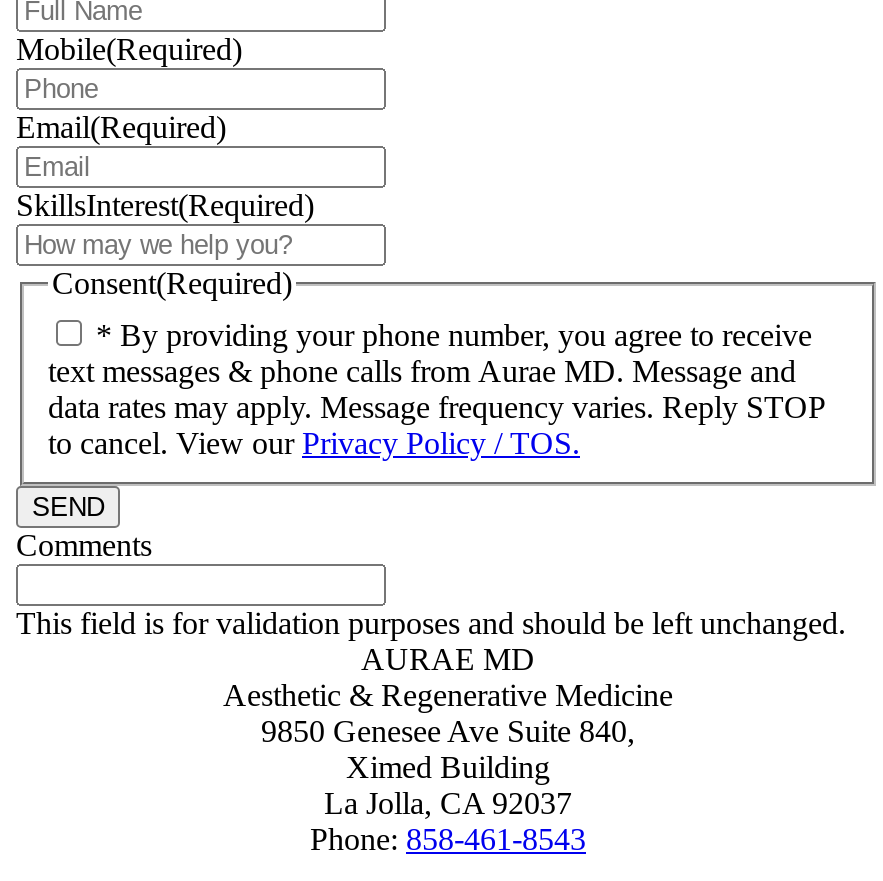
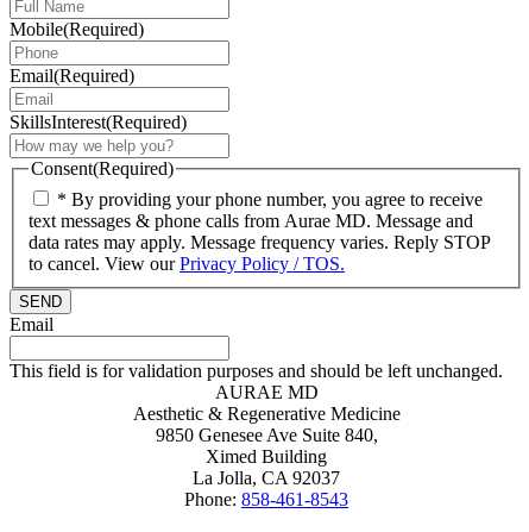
- Comments
+ Email
